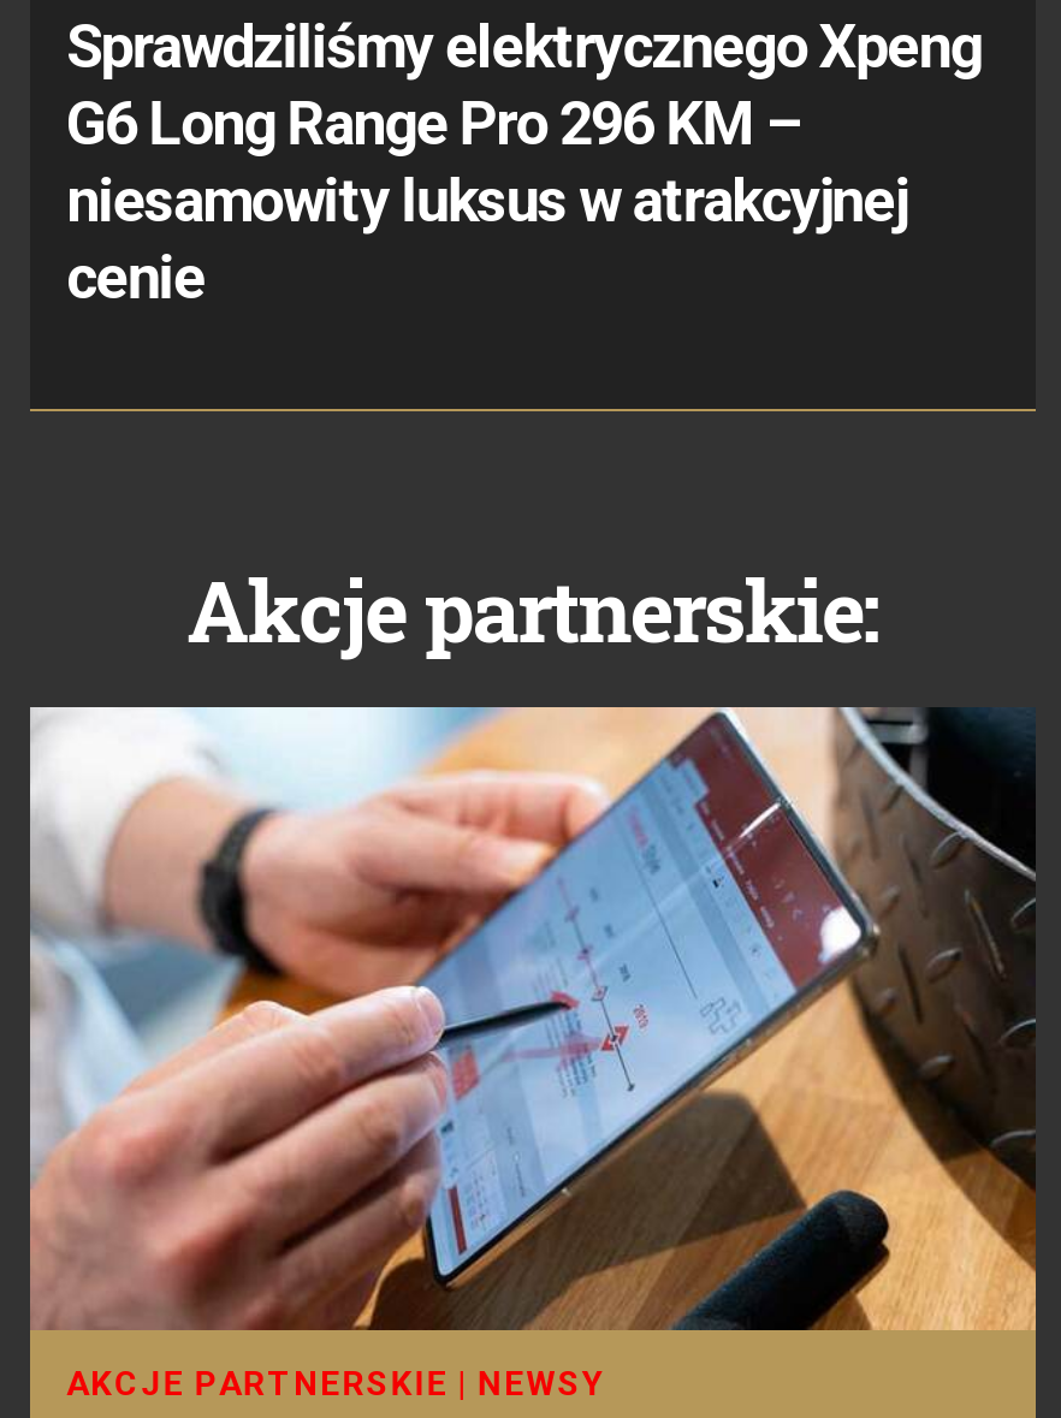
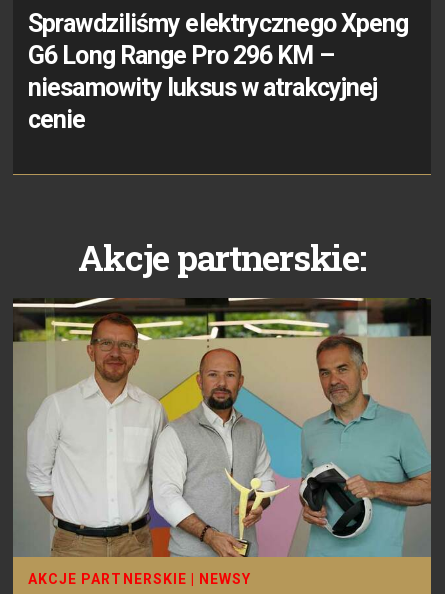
- [image]
+ [image]
